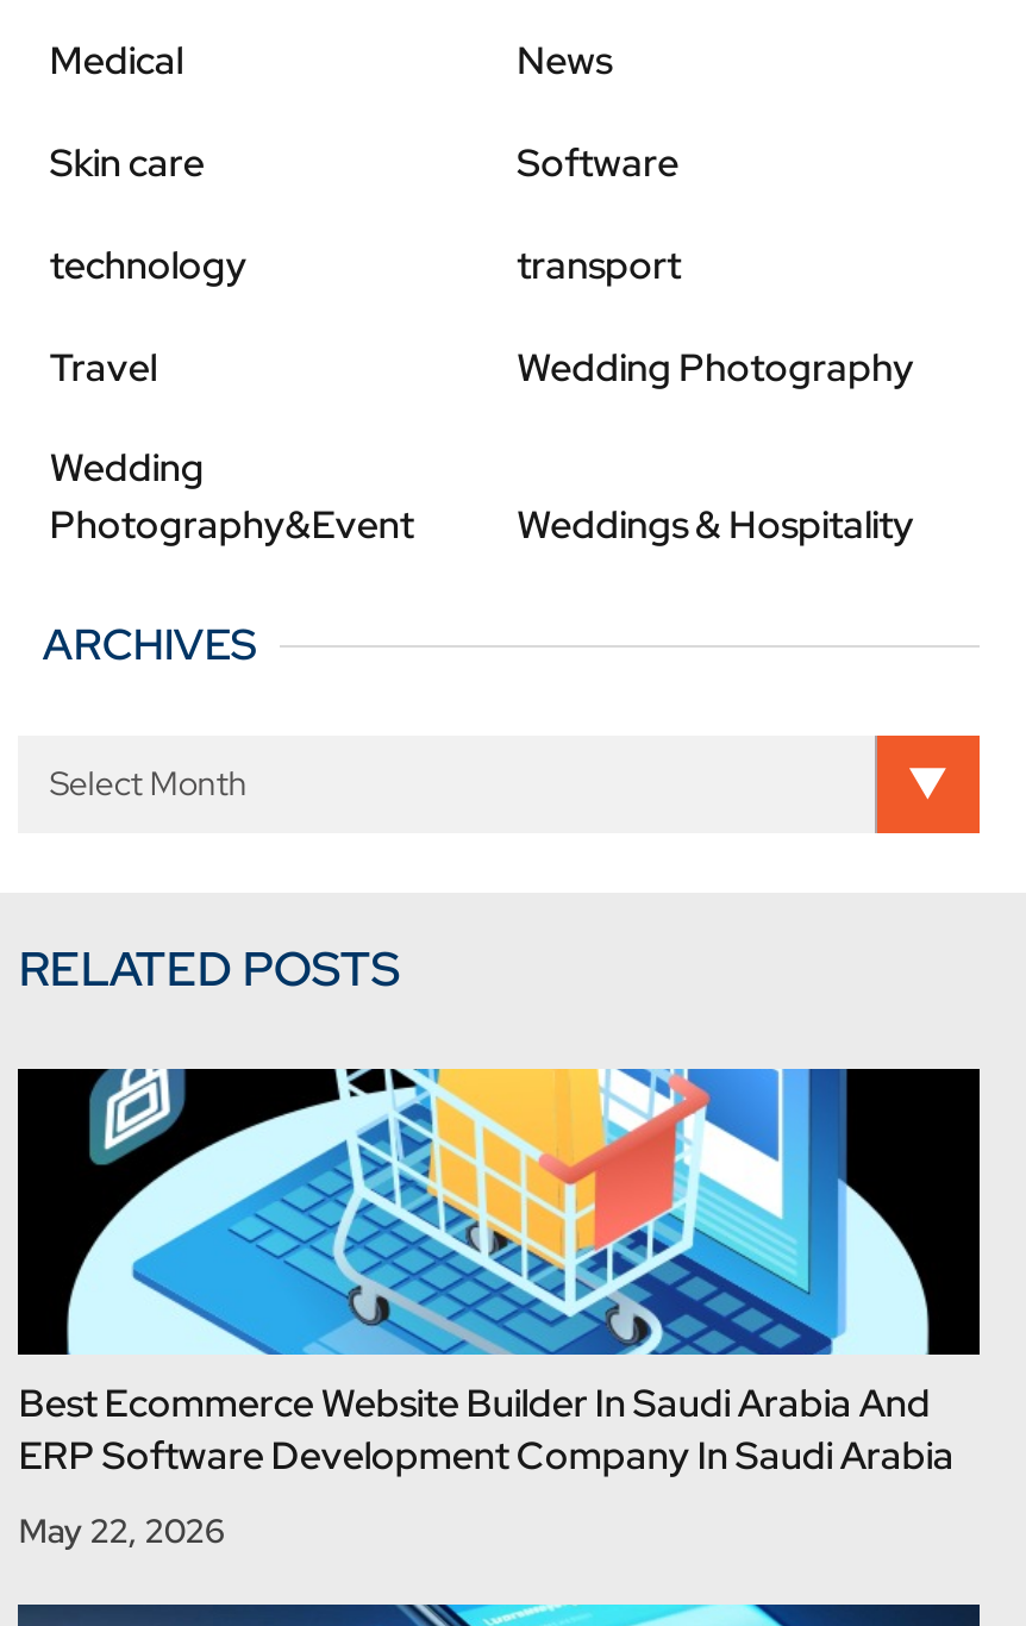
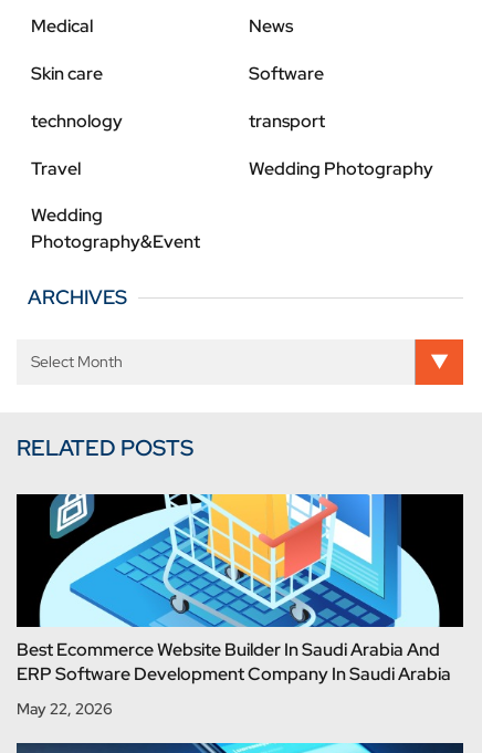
- Weddings & Hospitality
